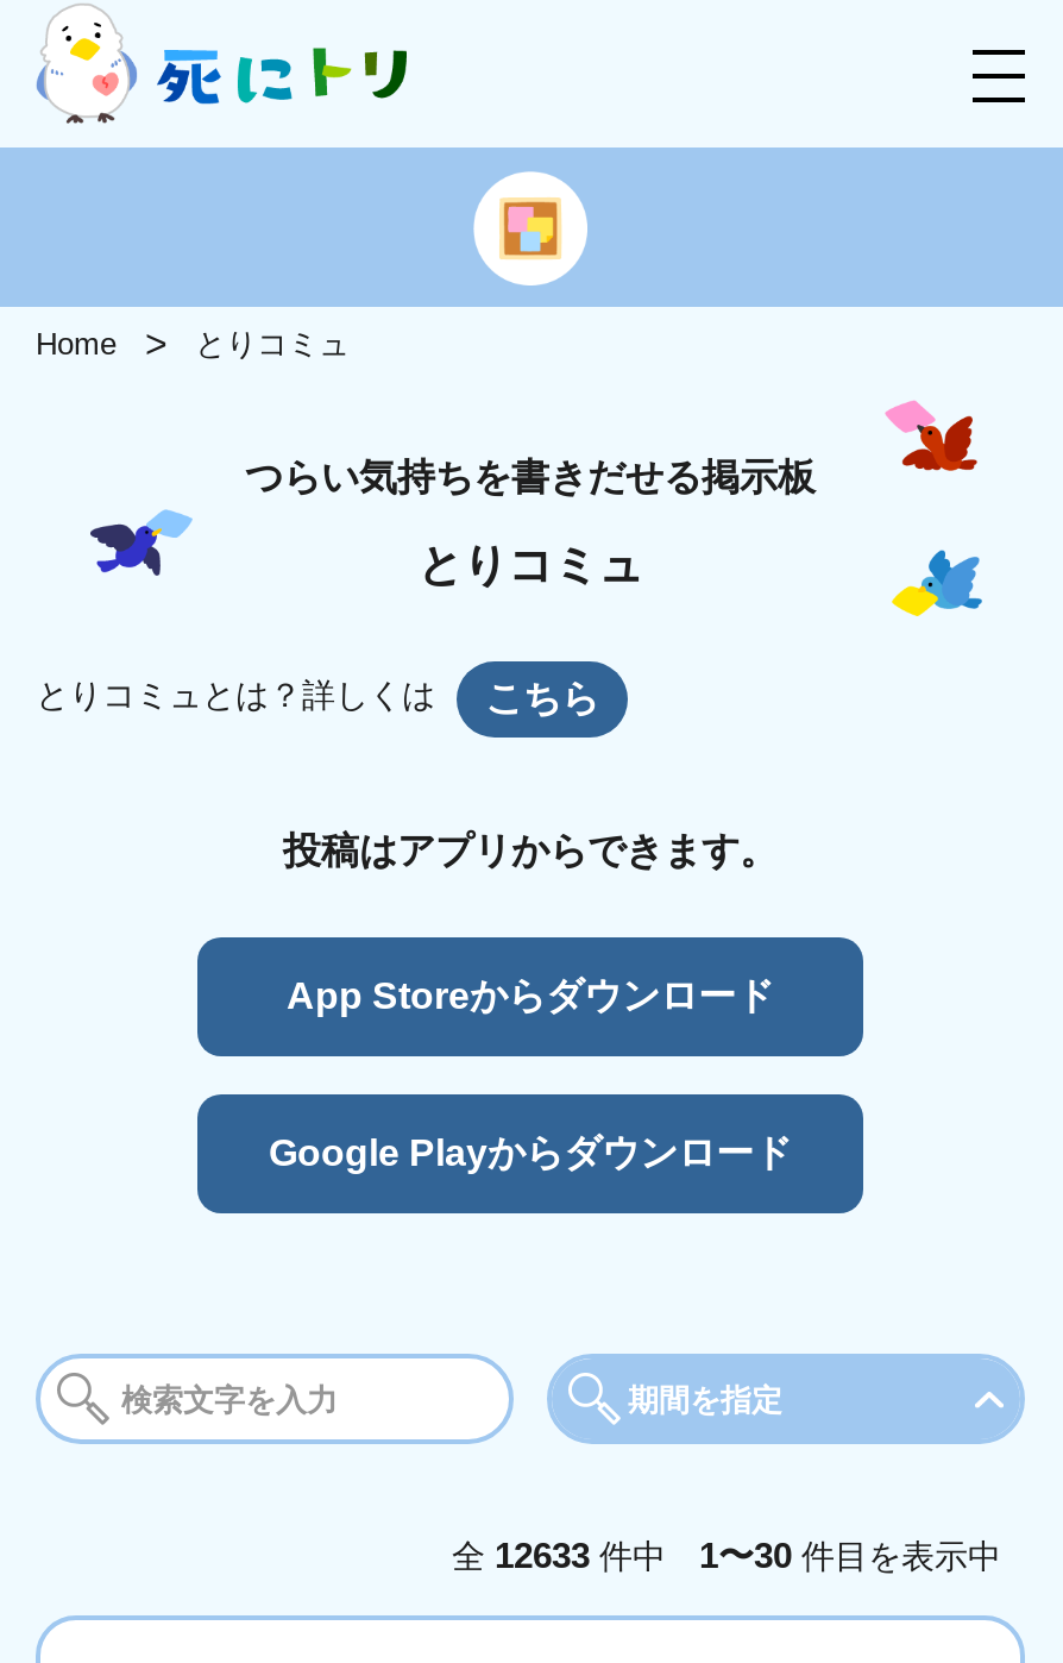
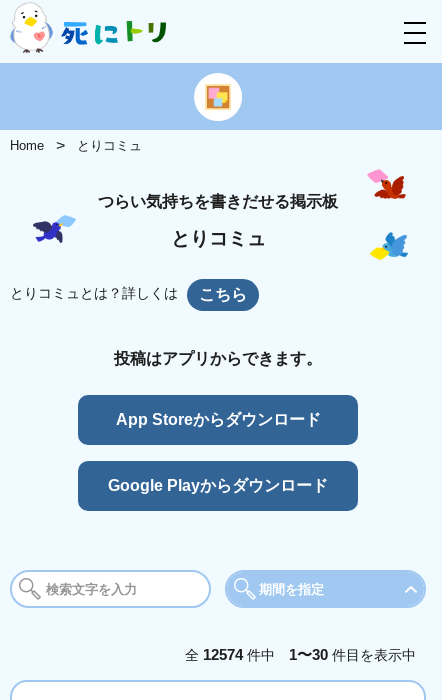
- 全12633件中 1〜30件目を表示中
+ 全12574件中 1〜30件目を表示中
